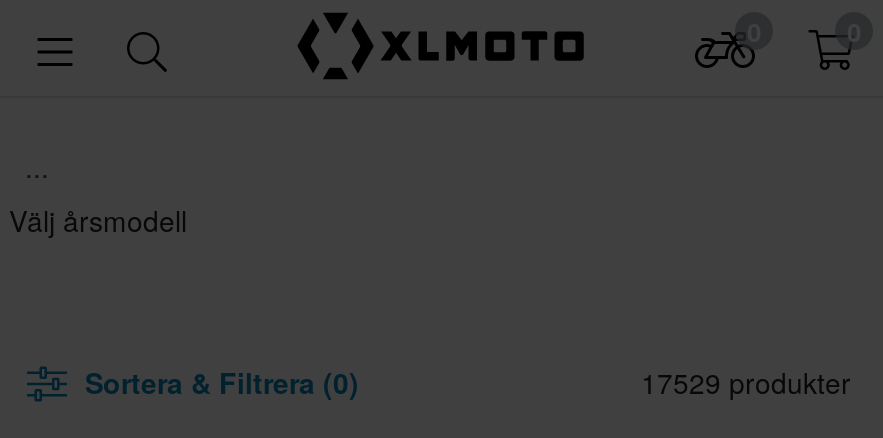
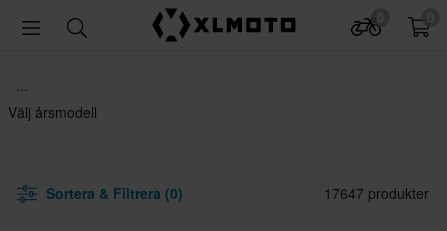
- 17529 produkter
+ 17647 produkter
